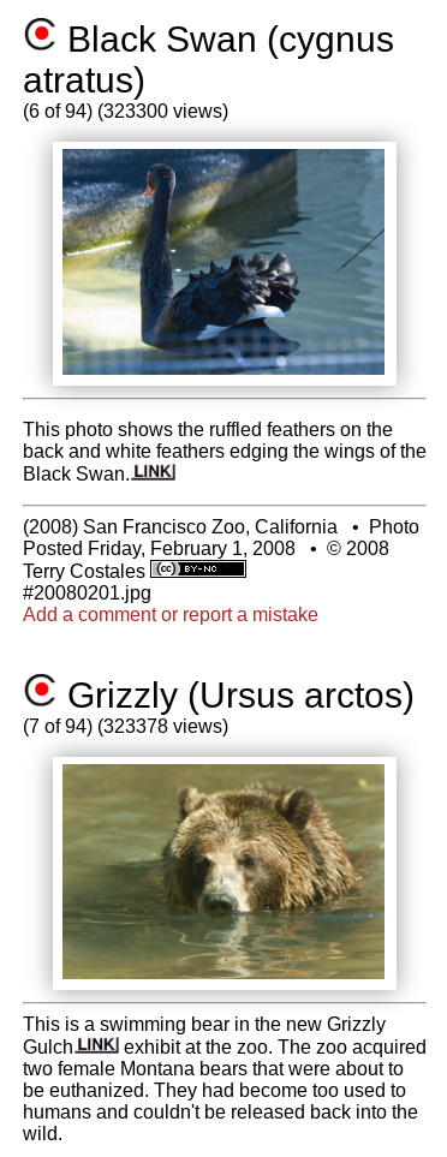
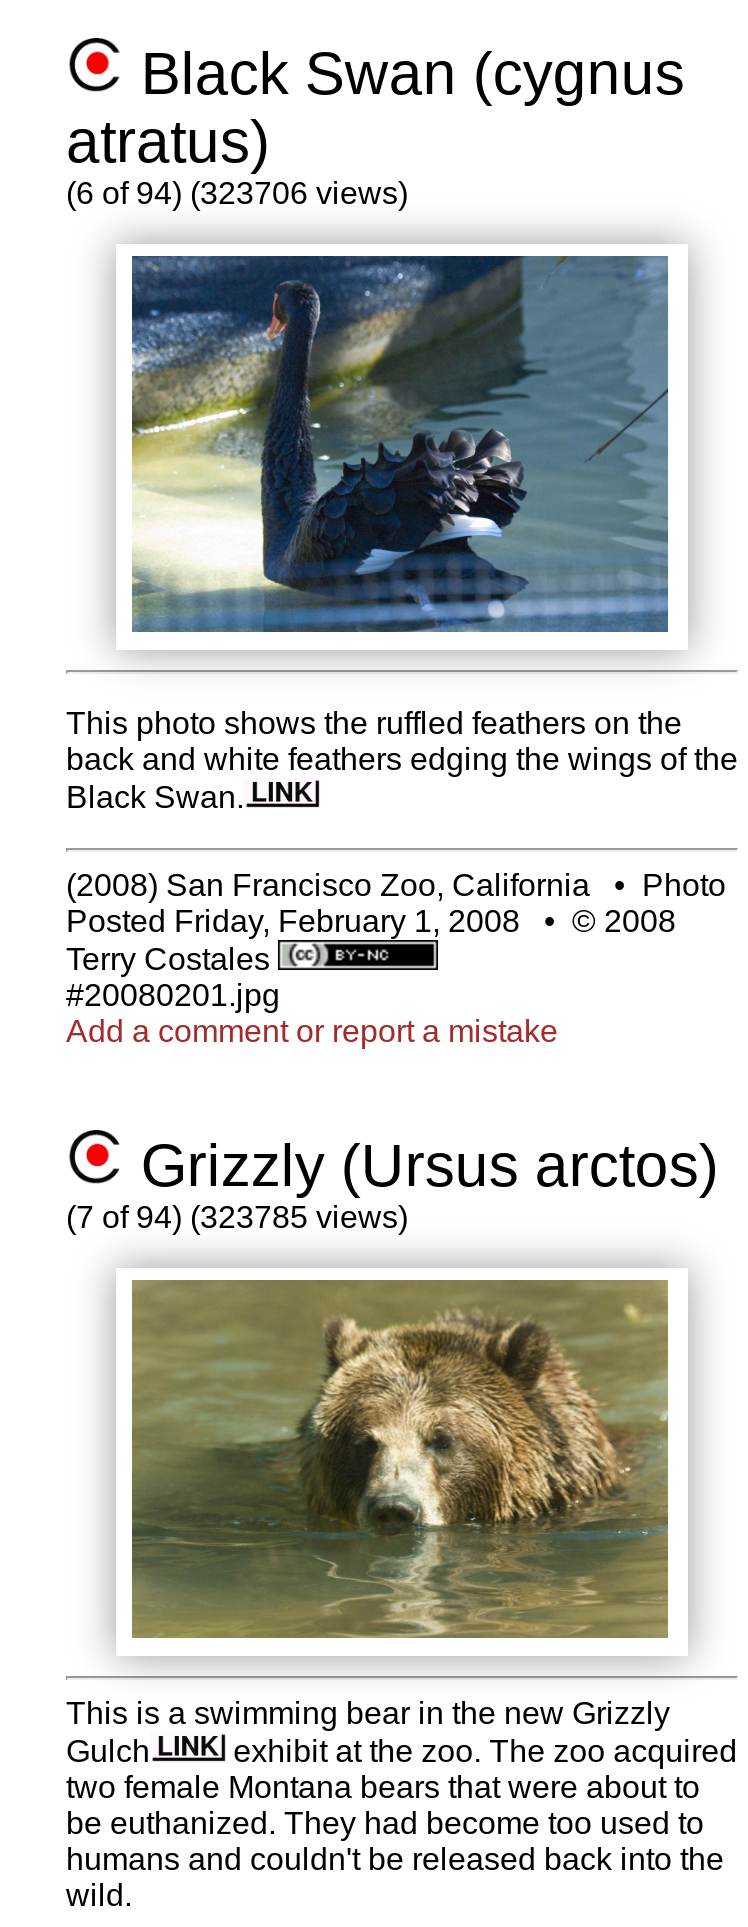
- (6 of 94) (323300 views)
+ (6 of 94) (323706 views)

- (7 of 94) (323378 views)
+ (7 of 94) (323785 views)
